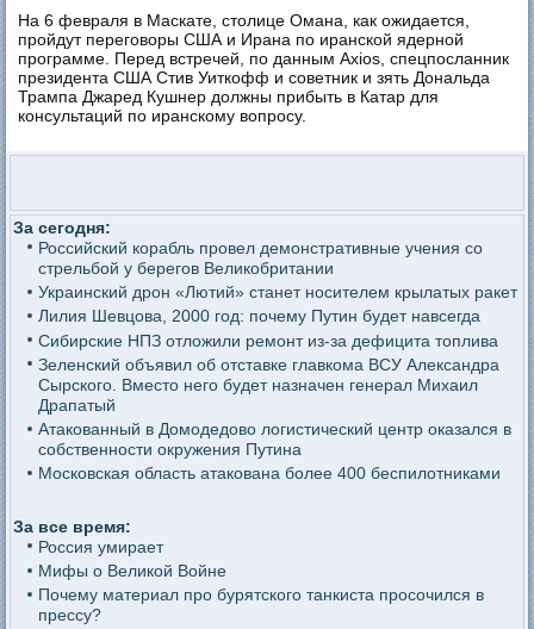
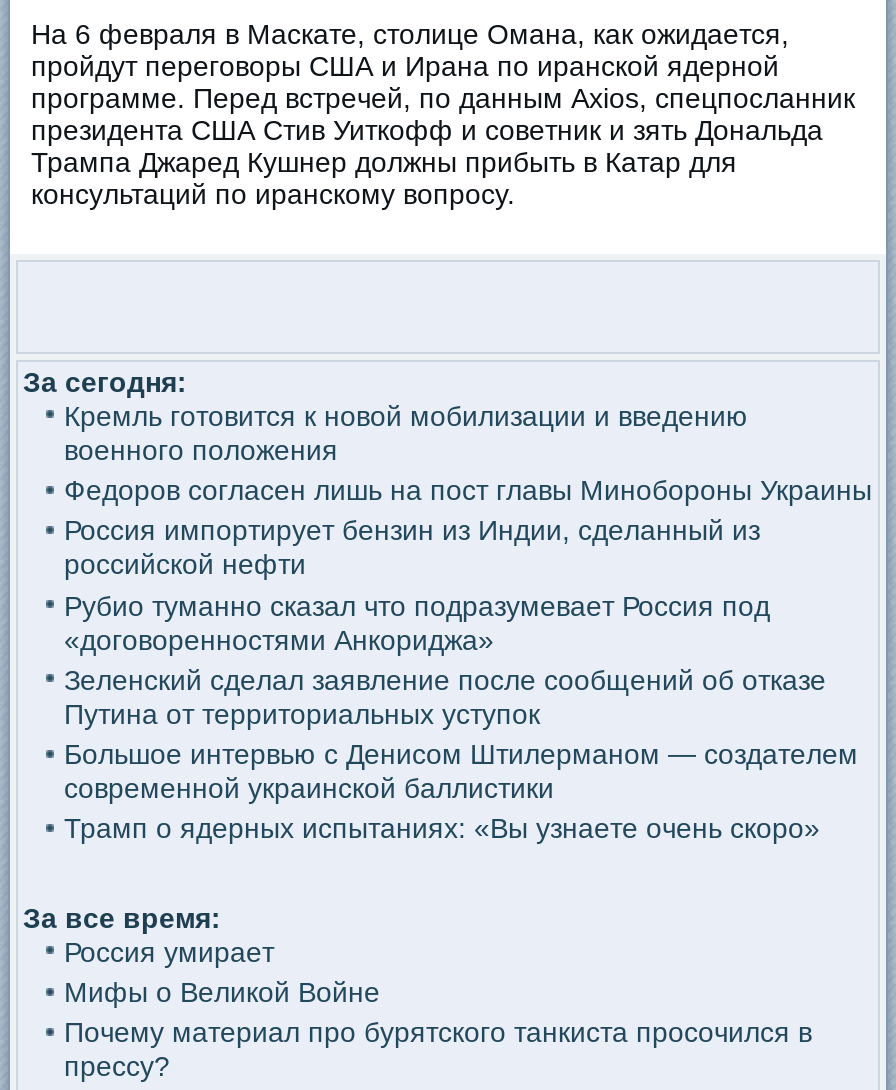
- Российский корабль провел демонстративные учения со
- стрельбой у берегов Великобритании
- Украинский дрон «Лютий» станет носителем крылатых ракет
- Лилия Шевцова, 2000 год: почему Путин будет навсегда
- Сибирские НПЗ отложили ремонт из-за дефицита топлива
- Зеленский объявил об отставке главкома ВСУ Александра
- Сырского. Вместо него будет назначен генерал Михаил
- Драпатый
- Атакованный в Домодедово логистический центр оказался в
- собственности окружения Путина
- Московская область атакована более 400 беспилотниками
+ Кремль готовится к новой мобилизации и введению
+ военного положения
+ Федоров согласен лишь на пост главы Минобороны Украины
+ Россия импортирует бензин из Индии, сделанный из
+ российской нефти
+ Рубио туманно сказал что подразумевает Россия под
+ «договоренностями Анкориджа»
+ Зеленский сделал заявление после сообщений об отказе
+ Путина от территориальных уступок
+ Большое интервью с Денисом Штилерманом — создателем
+ современной украинской баллистики
+ Трамп о ядерных испытаниях: «Вы узнаете очень скоро»
